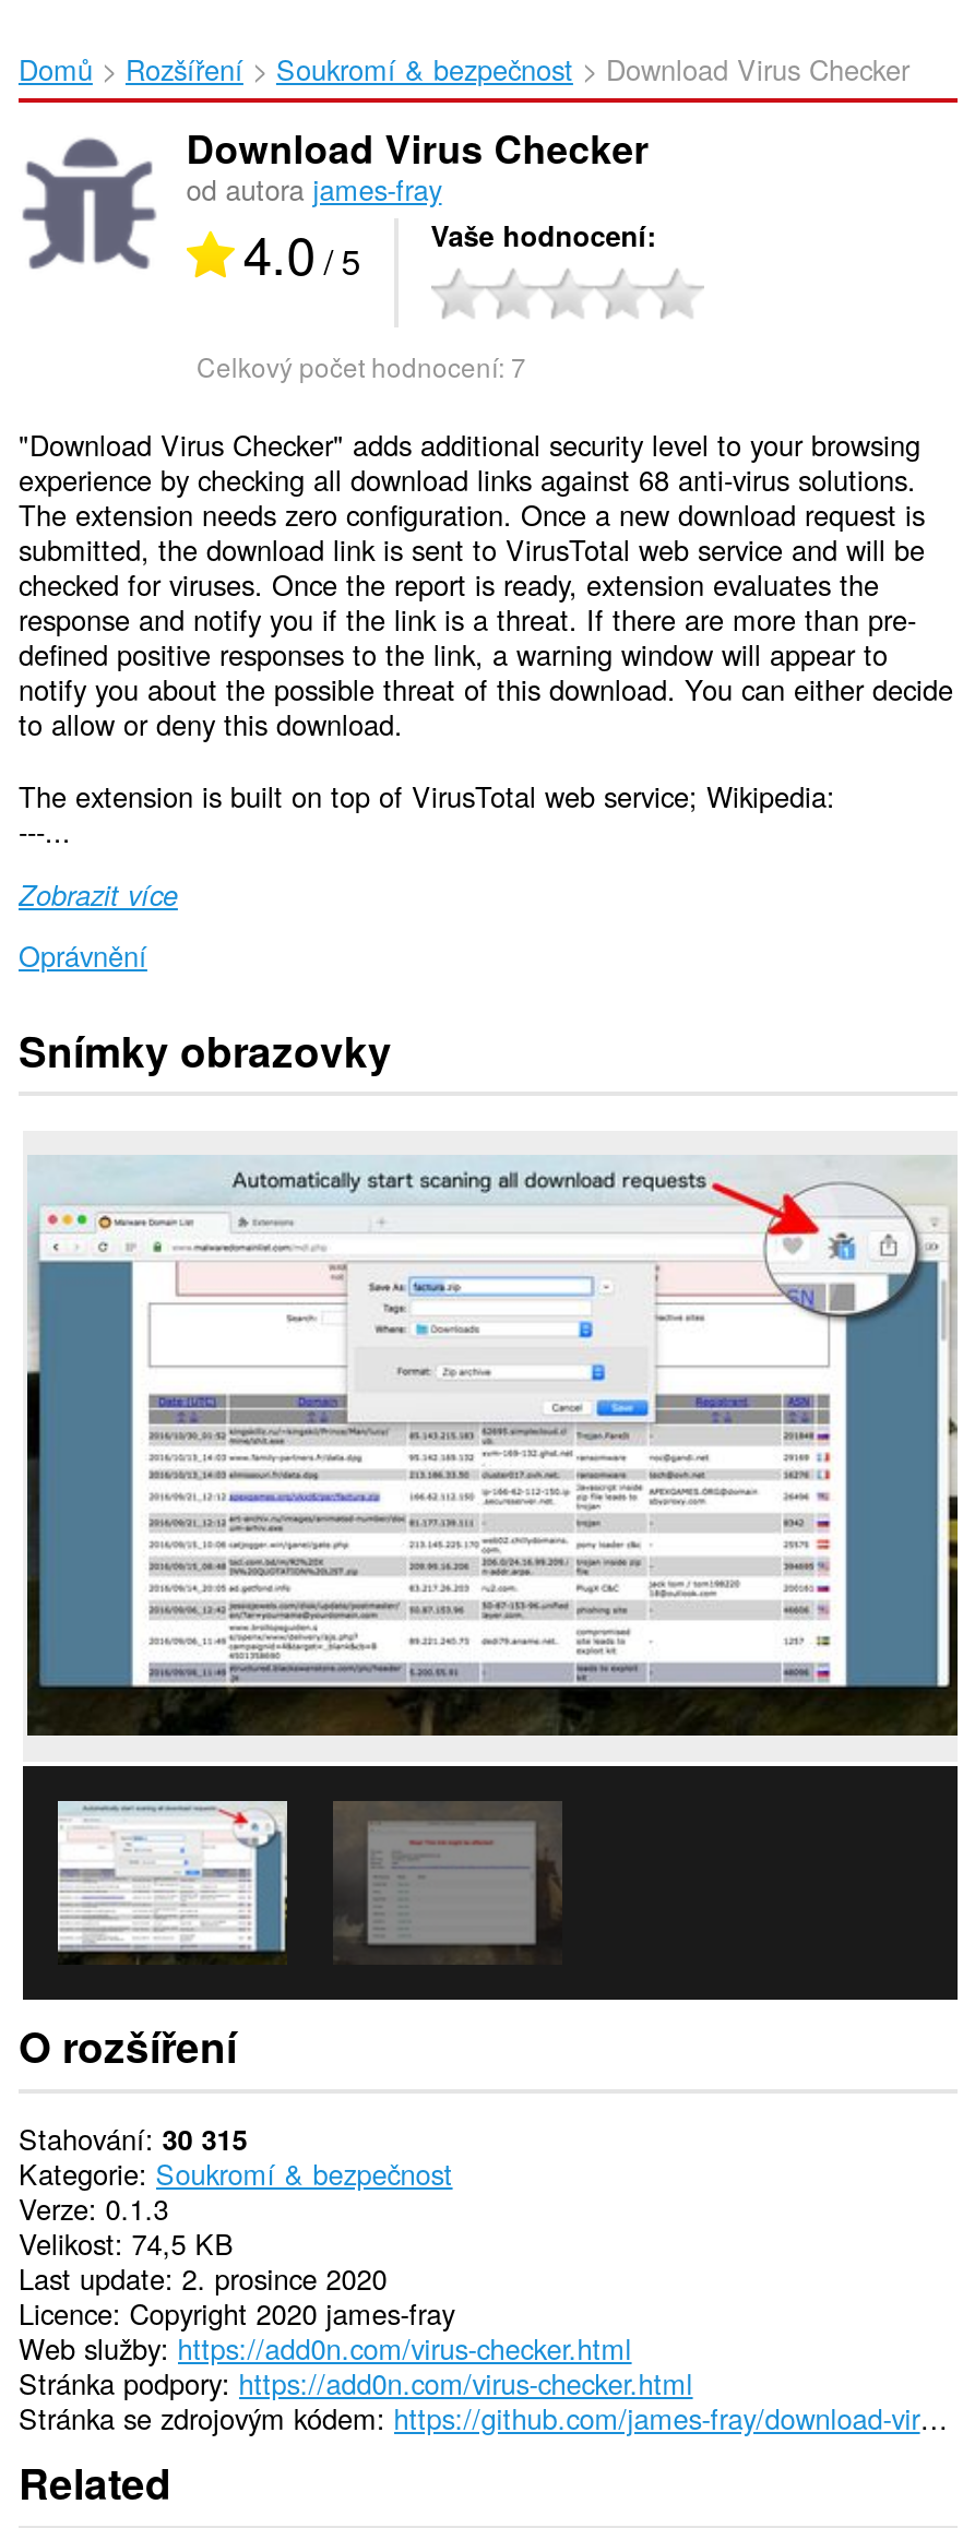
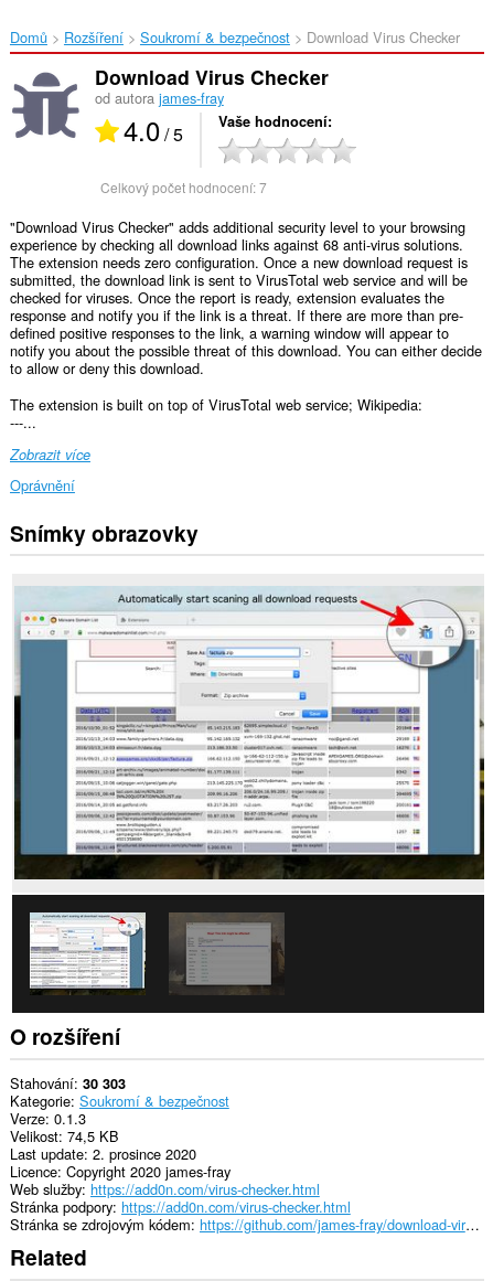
- Stahování 30 315
+ Stahování 30 303
